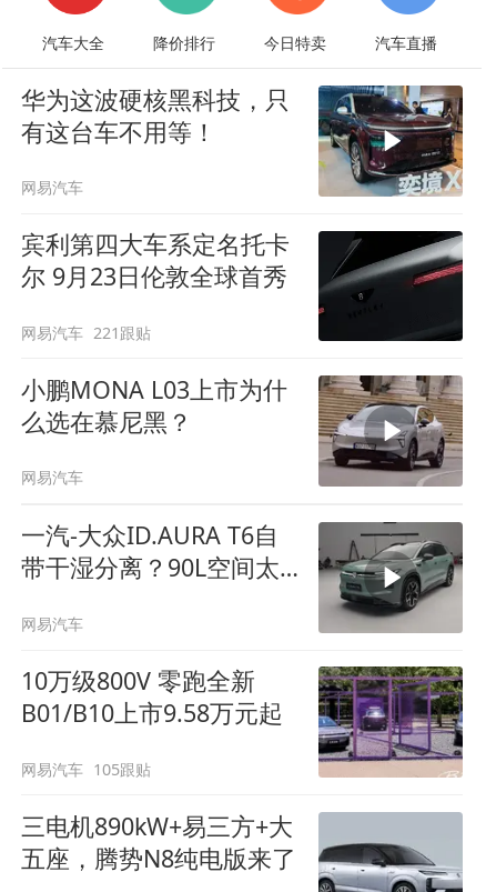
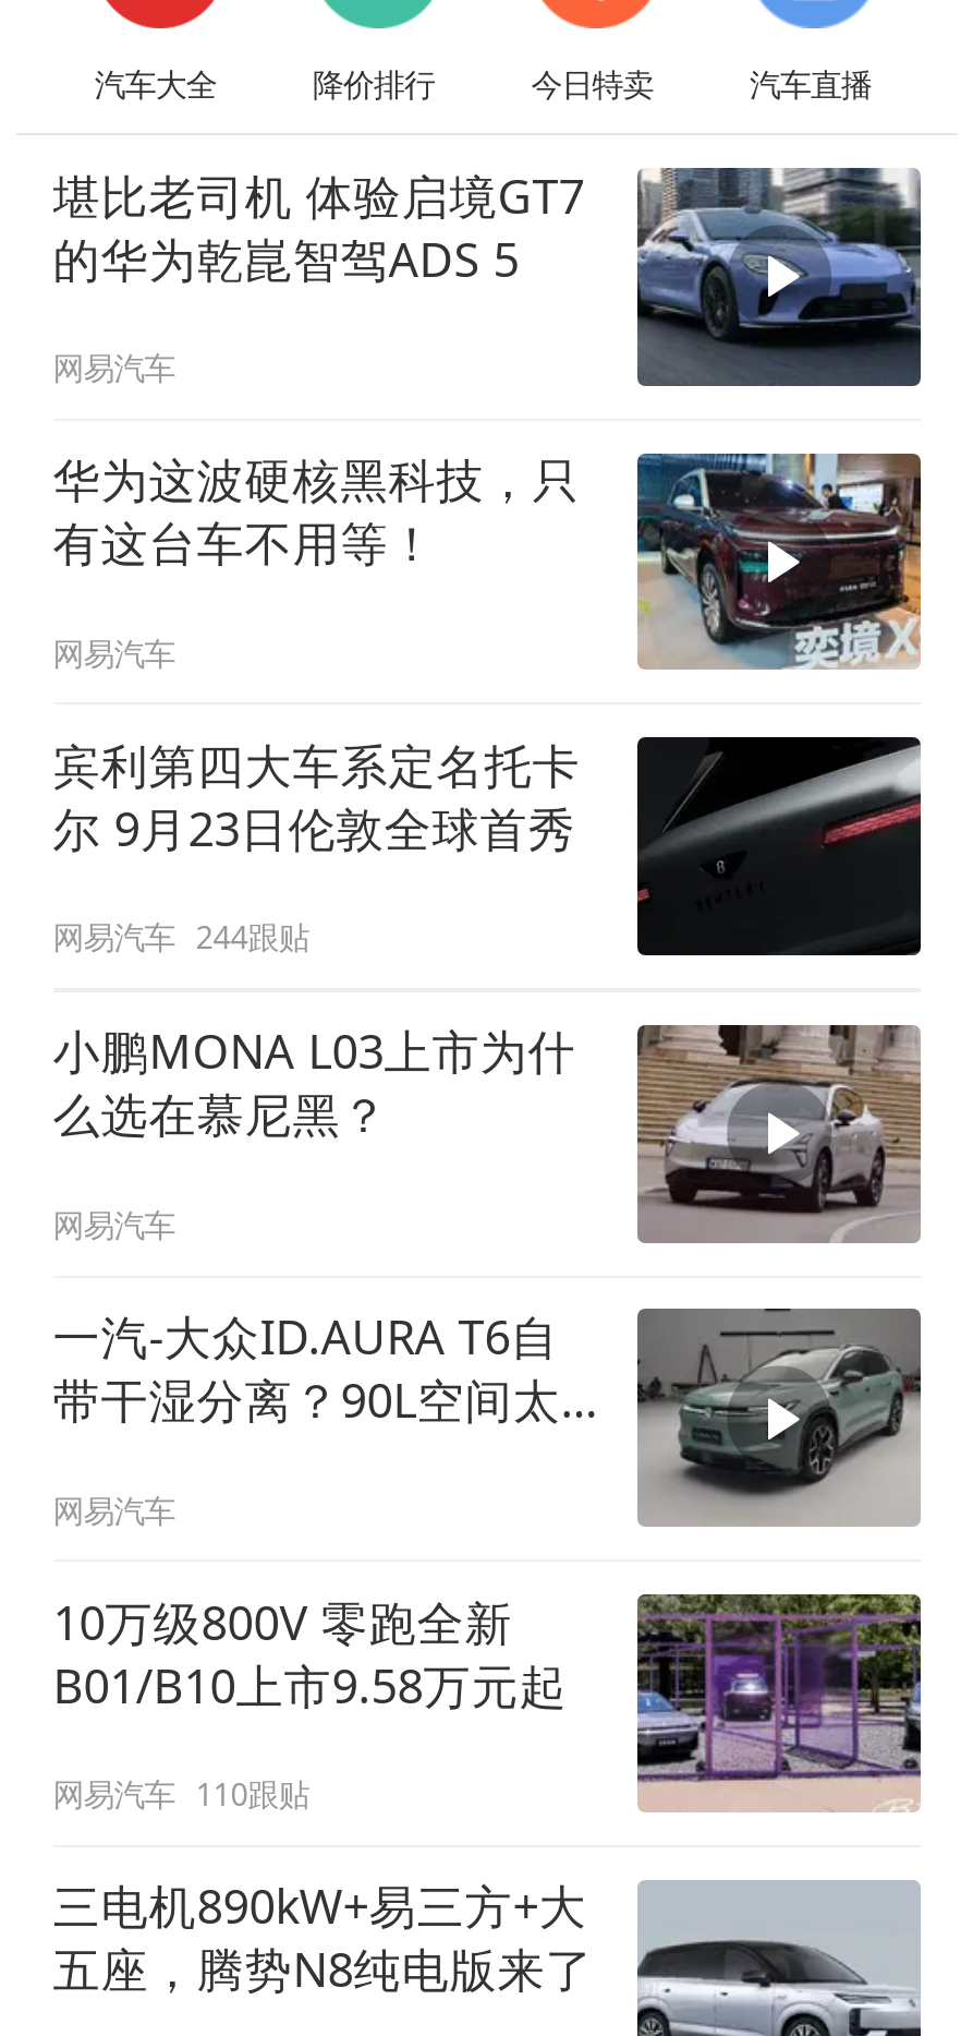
+ [image]
+ 堪比老司机 体验启境GT7
+ 的华为乾崑智驾ADS 5
+ 网易汽车

- 网易汽车 221跟贴
+ 网易汽车 244跟贴

- 网易汽车 105跟贴
+ 网易汽车 110跟贴
